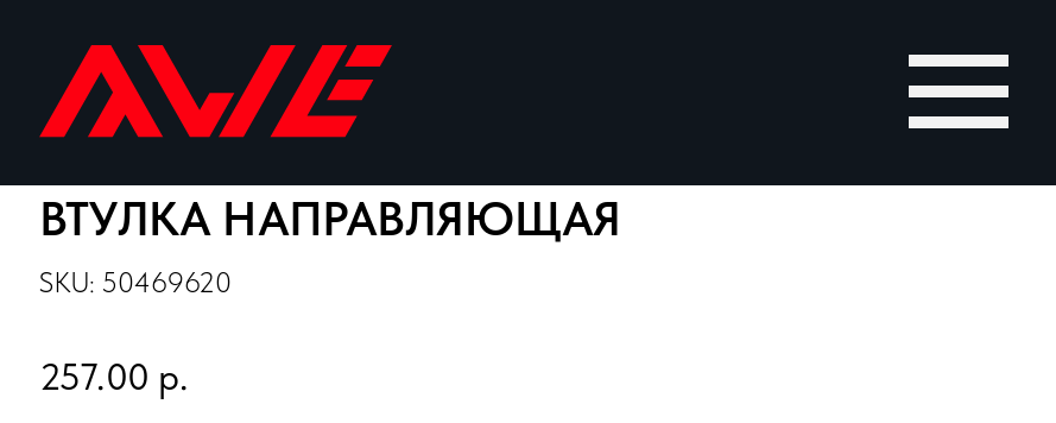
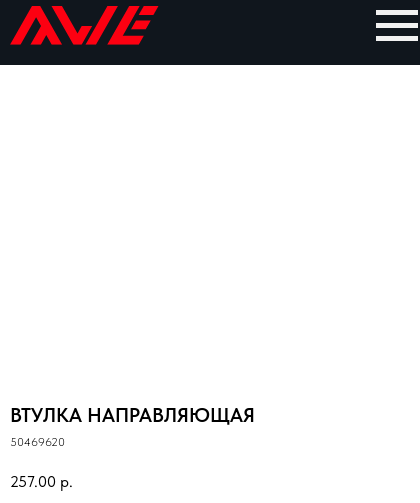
- SKU: 50469620
+ 50469620
